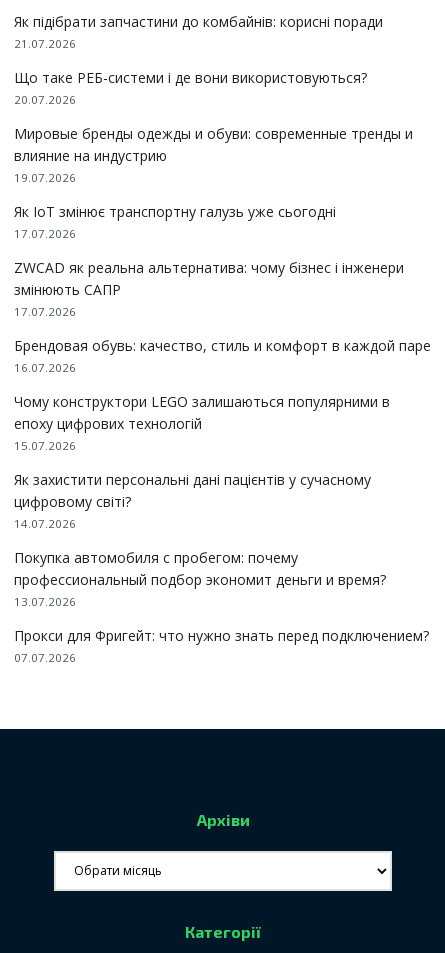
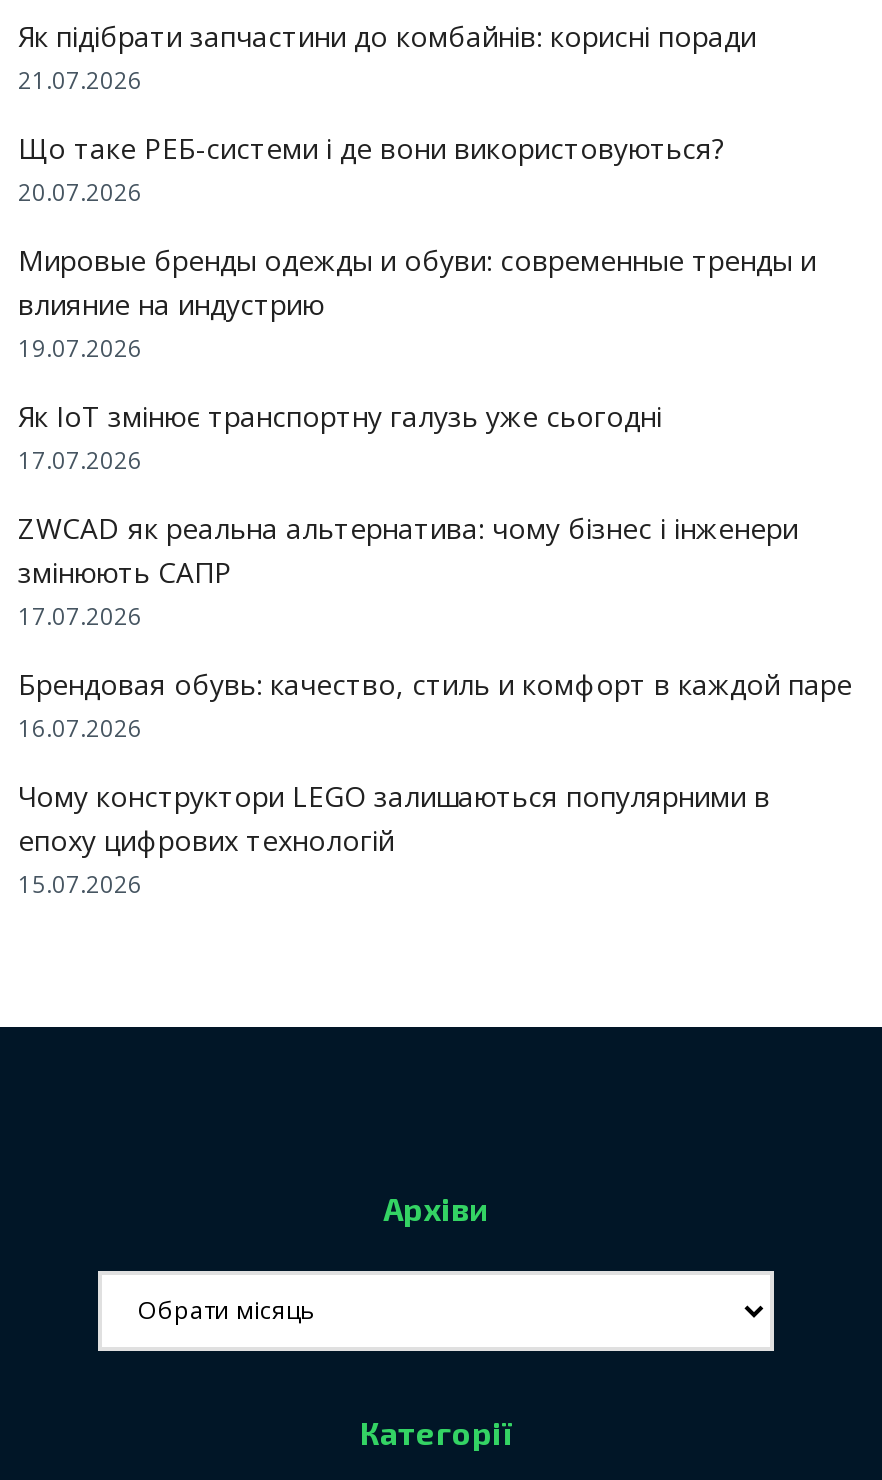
- Як захистити персональні дані пацієнтів у сучасному
- цифровому світі?
- 14.07.2026
- Покупка автомобиля с пробегом: почему
- профессиональный подбор экономит деньги и время?
- 13.07.2026
- Прокси для Фригейт: что нужно знать перед подключением?
- 07.07.2026
